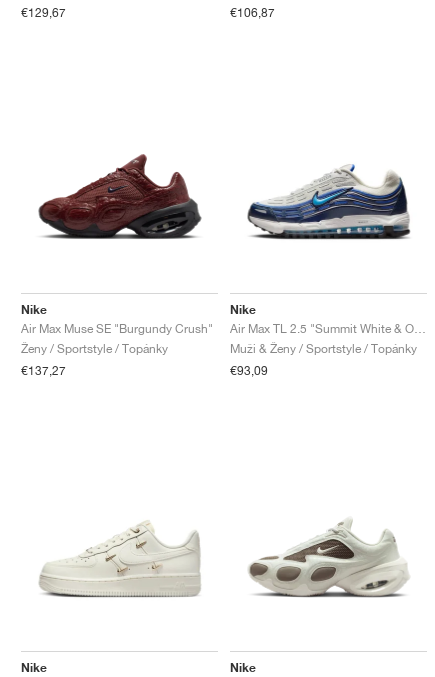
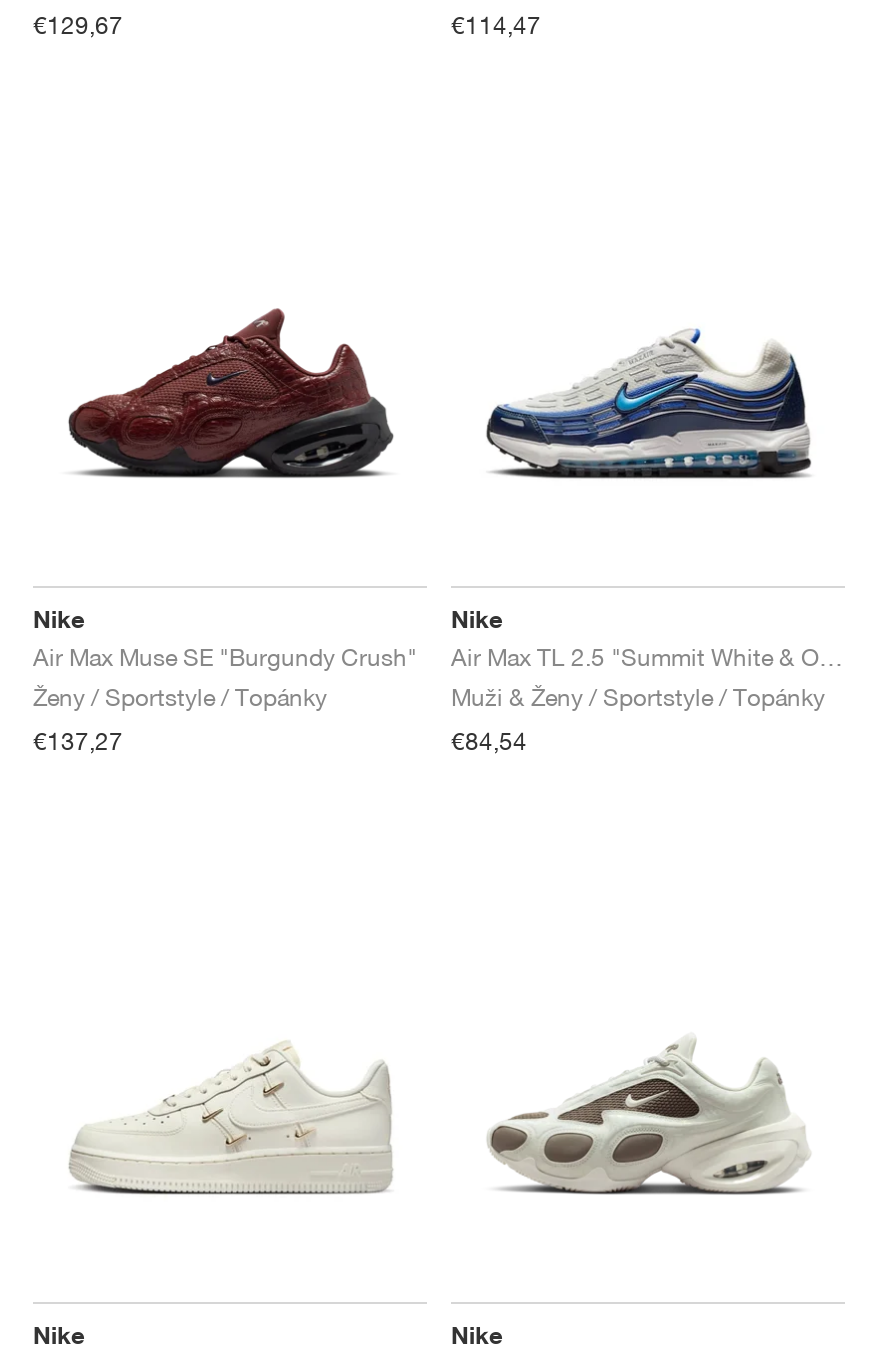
- €106,87
+ €114,47

- €93,09
+ €84,54
